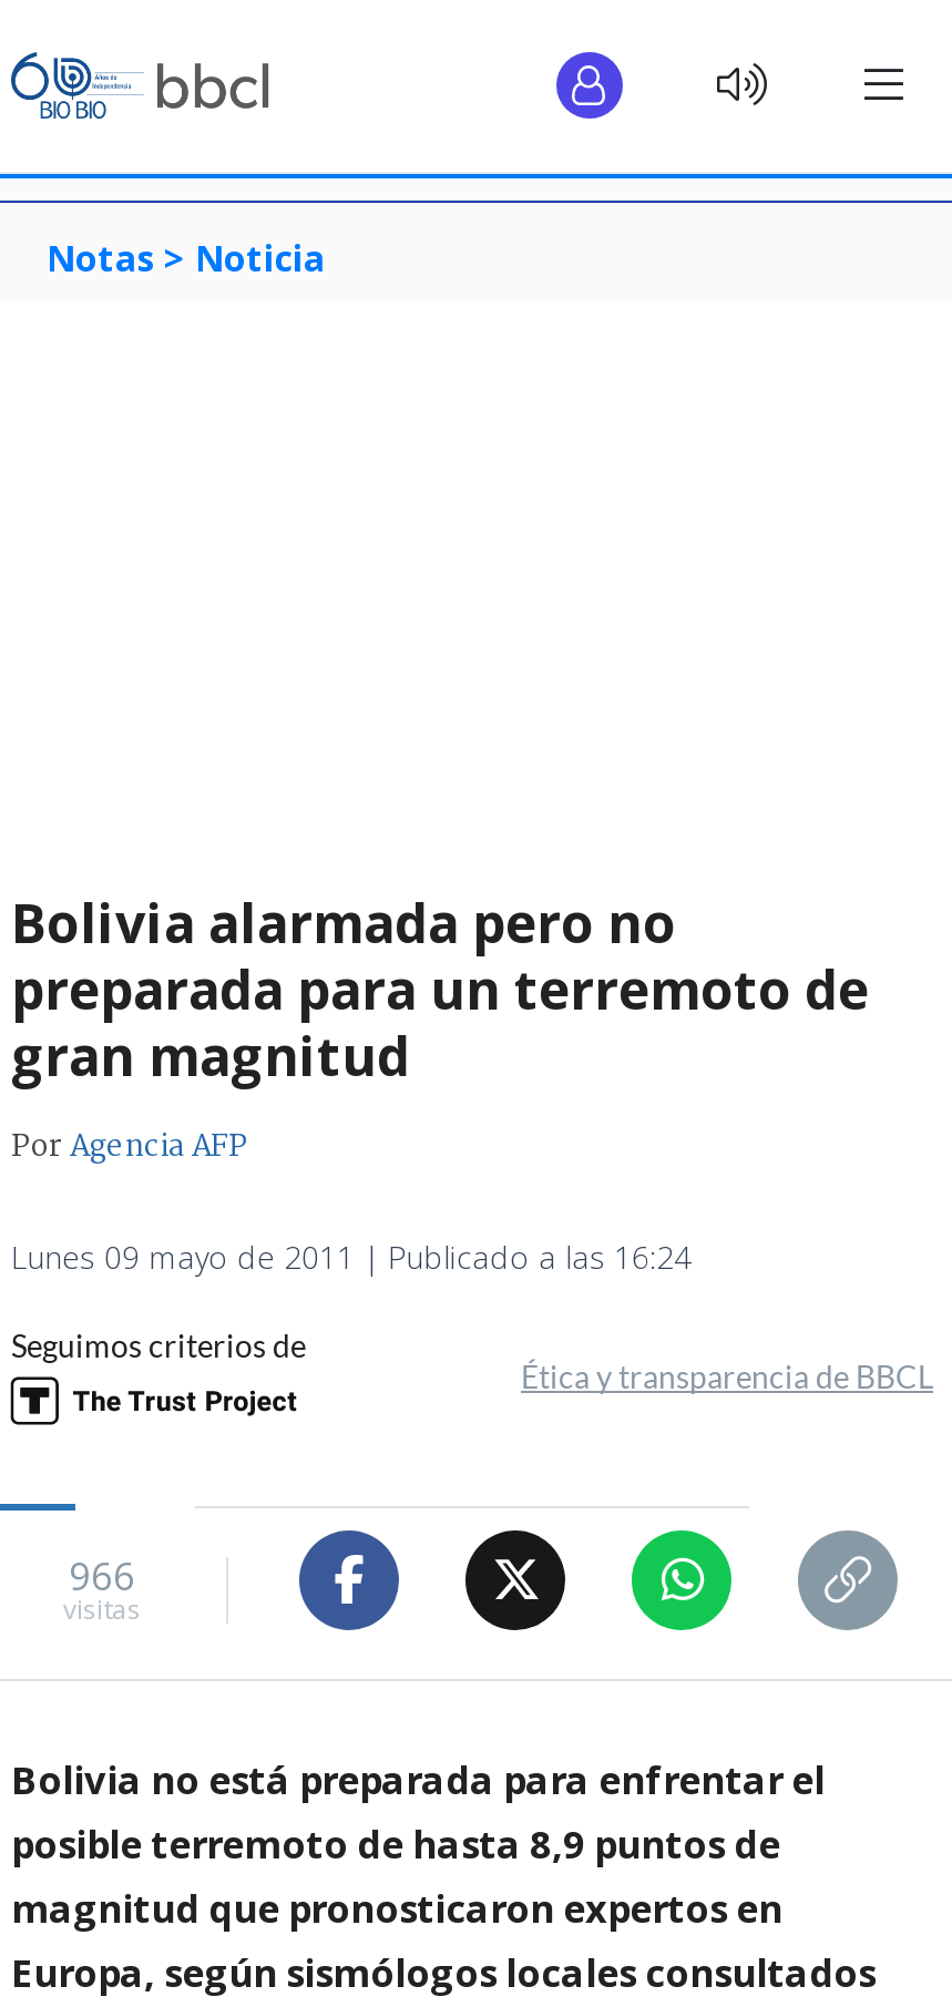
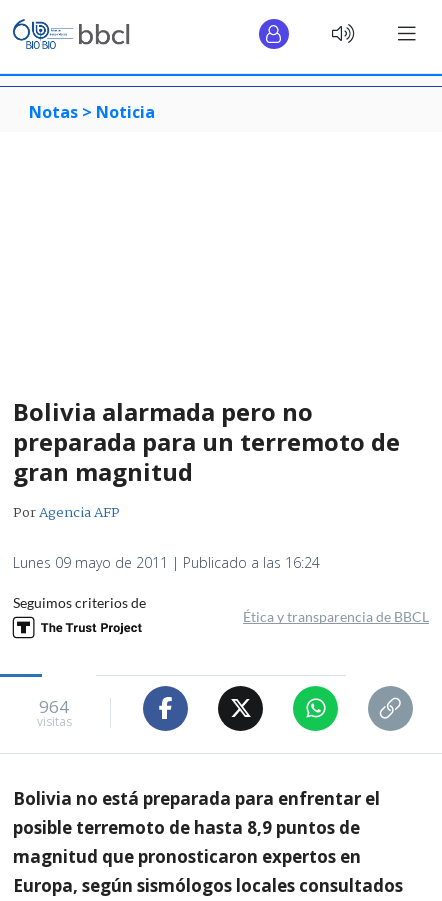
- 966
+ 964
